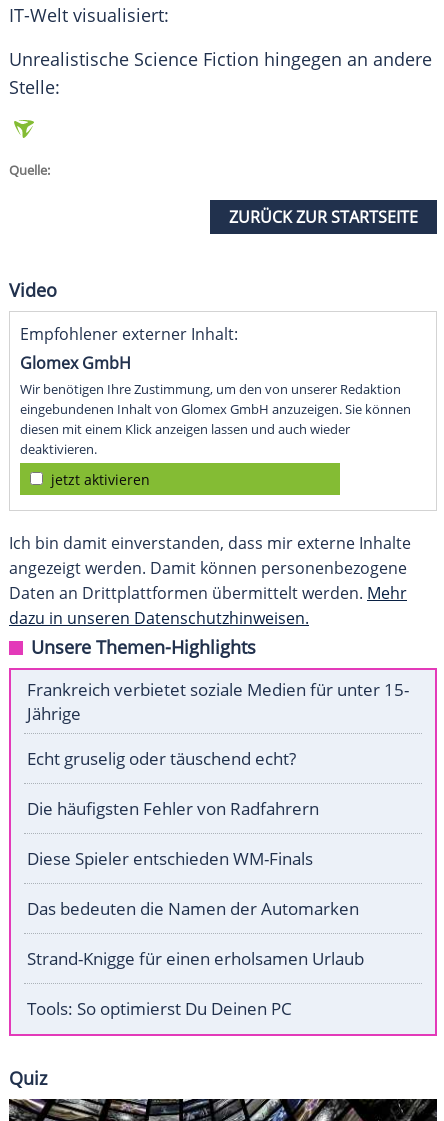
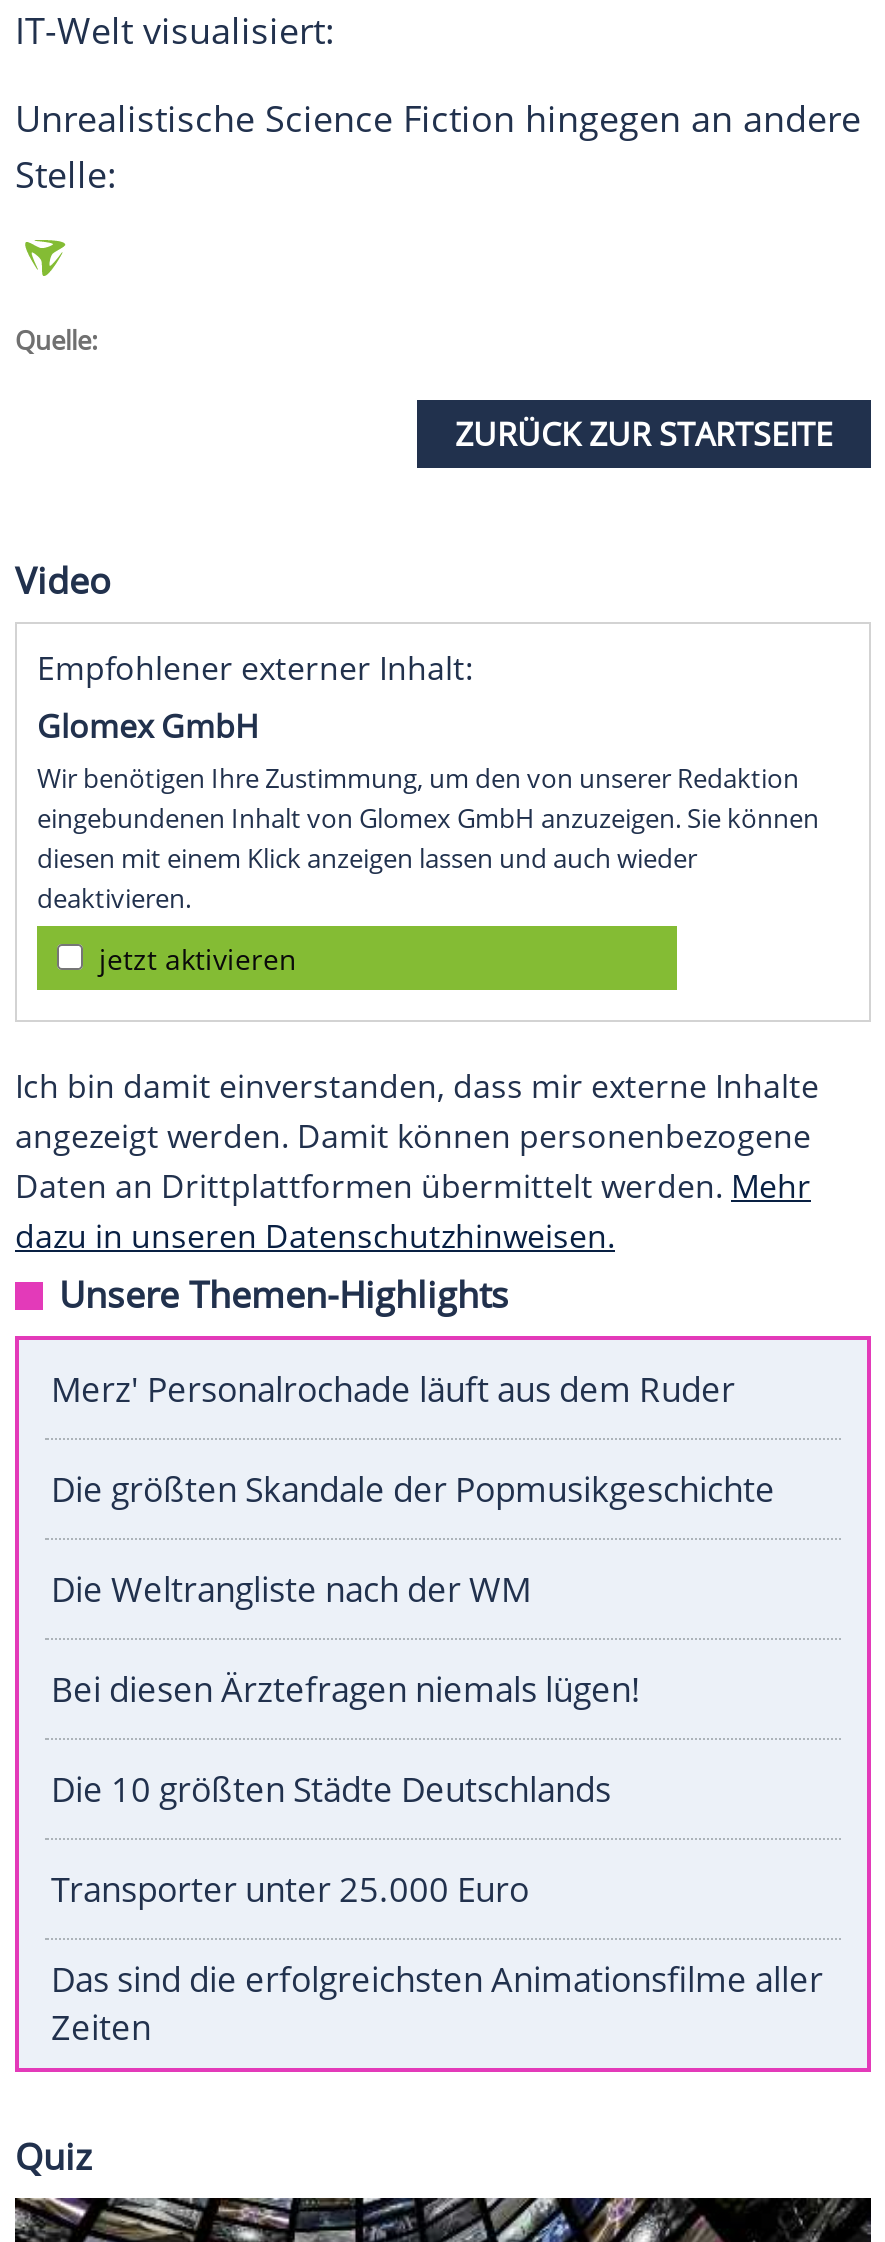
- Frankreich verbietet soziale Medien für unter 15-
- Jährige
+ Merz' Personalrochade läuft aus dem Ruder

- Echt gruselig oder täuschend echt?
+ Die größten Skandale der Popmusikgeschichte

- Die häufigsten Fehler von Radfahrern
+ Die Weltrangliste nach der WM

- Diese Spieler entschieden WM-Finals
+ Bei diesen Ärztefragen niemals lügen!

- Das bedeuten die Namen der Automarken
+ Die 10 größten Städte Deutschlands

- Strand-Knigge für einen erholsamen Urlaub
+ Transporter unter 25.000 Euro

- Tools: So optimierst Du Deinen PC
+ Das sind die erfolgreichsten Animationsfilme aller
+ Zeiten
